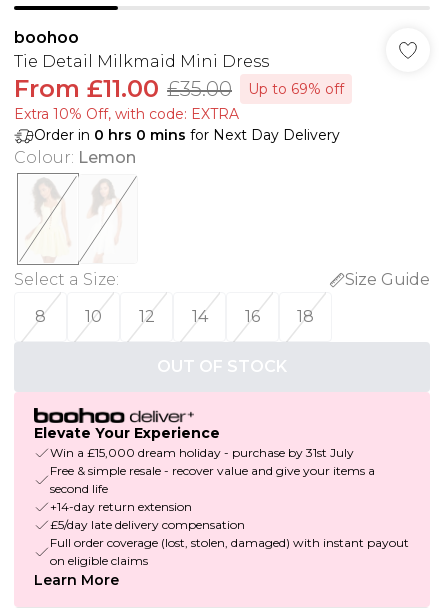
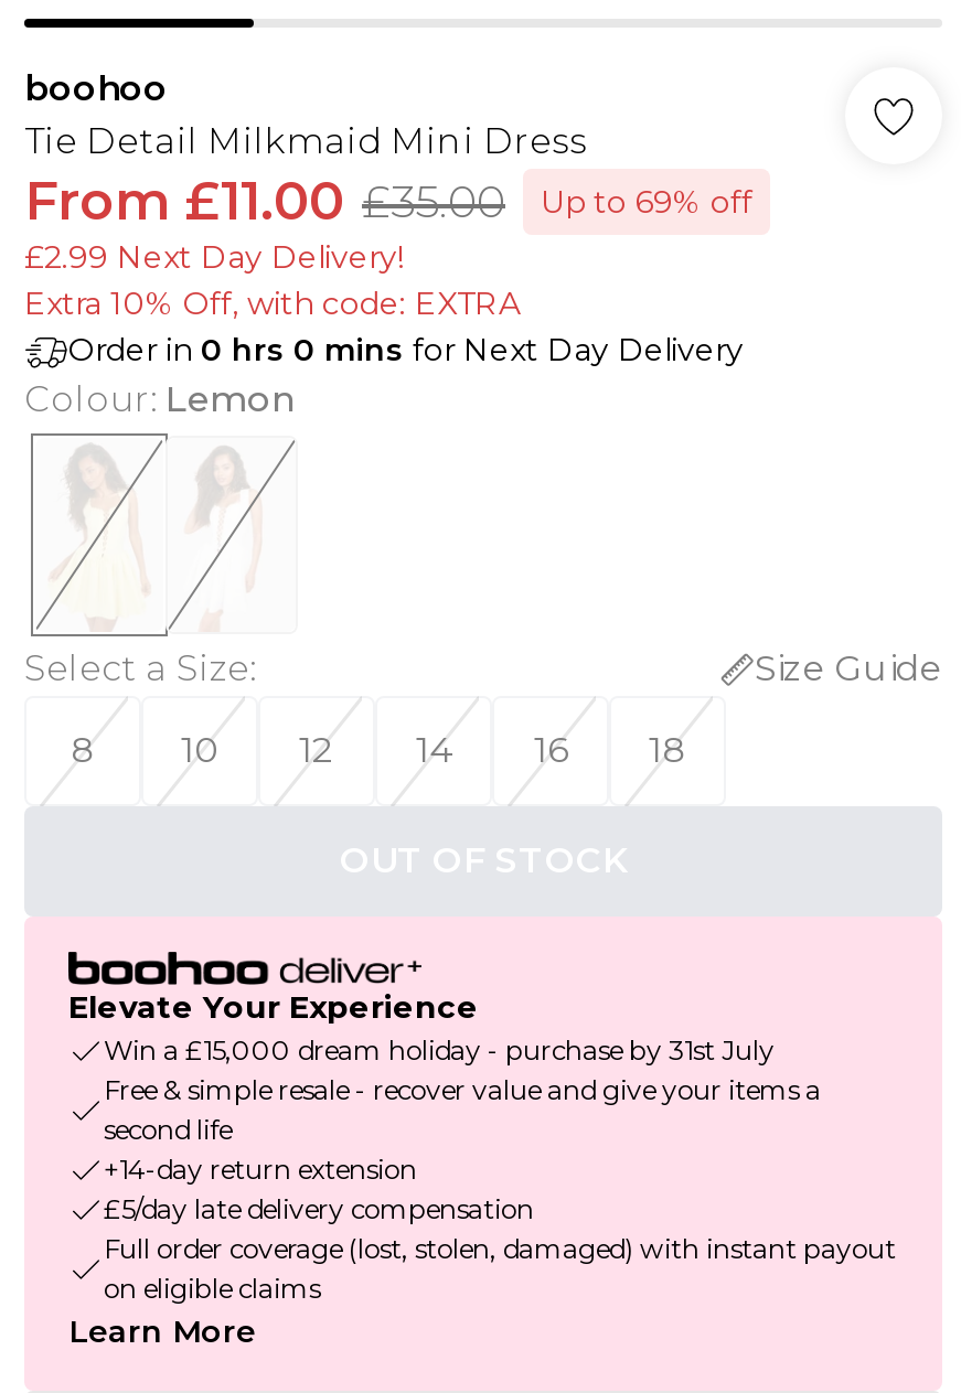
+ £2.99 Next Day Delivery!
